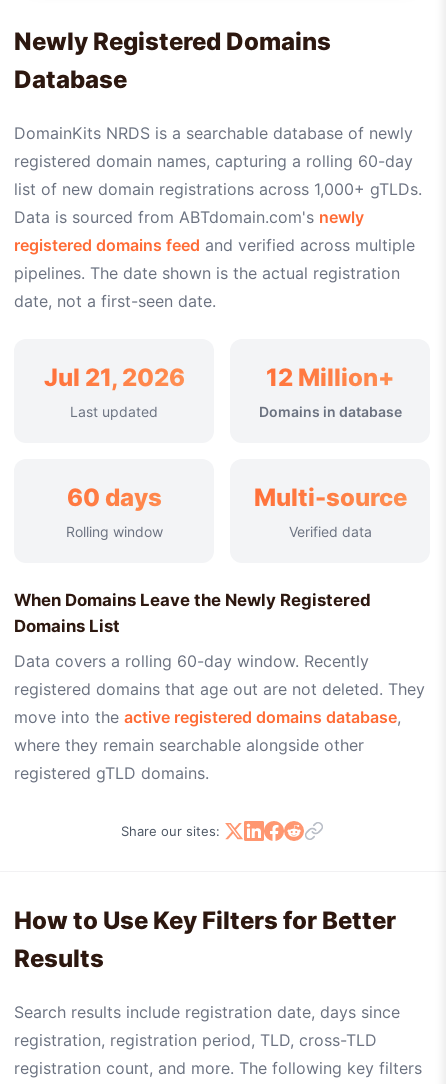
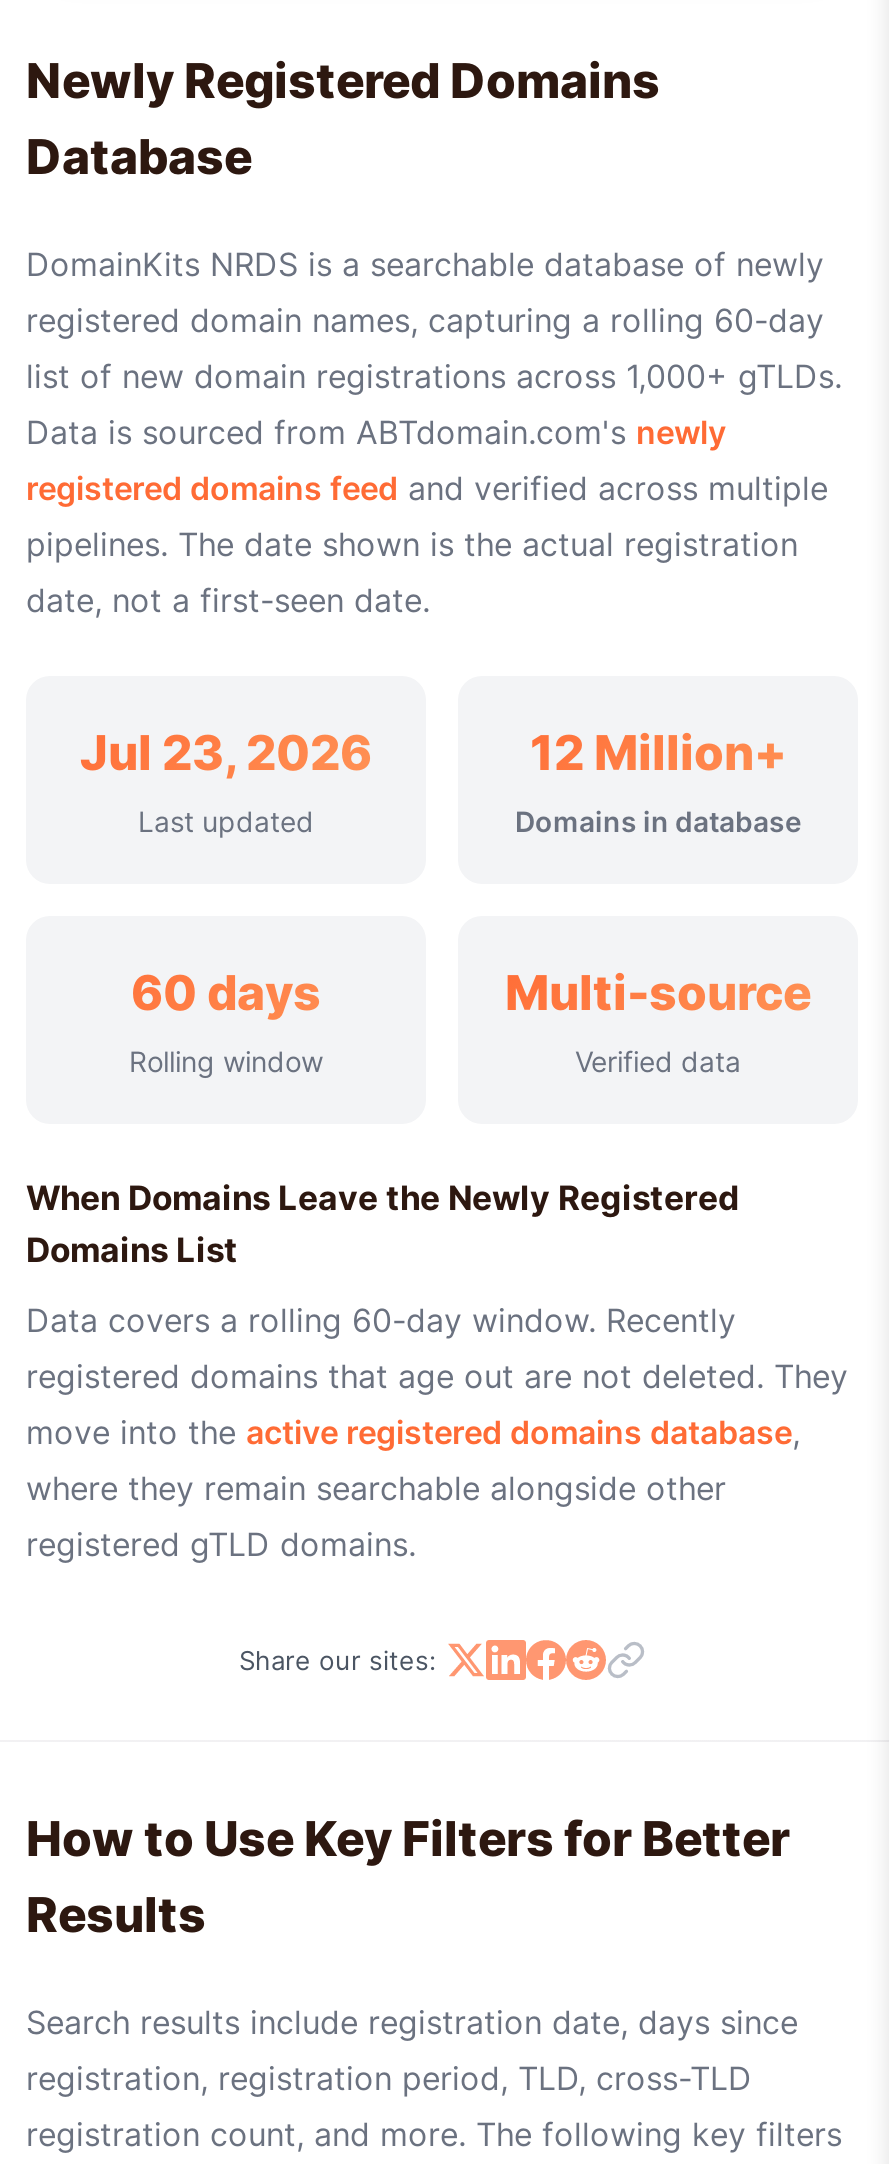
- Jul 21, 2026
+ Jul 23, 2026
